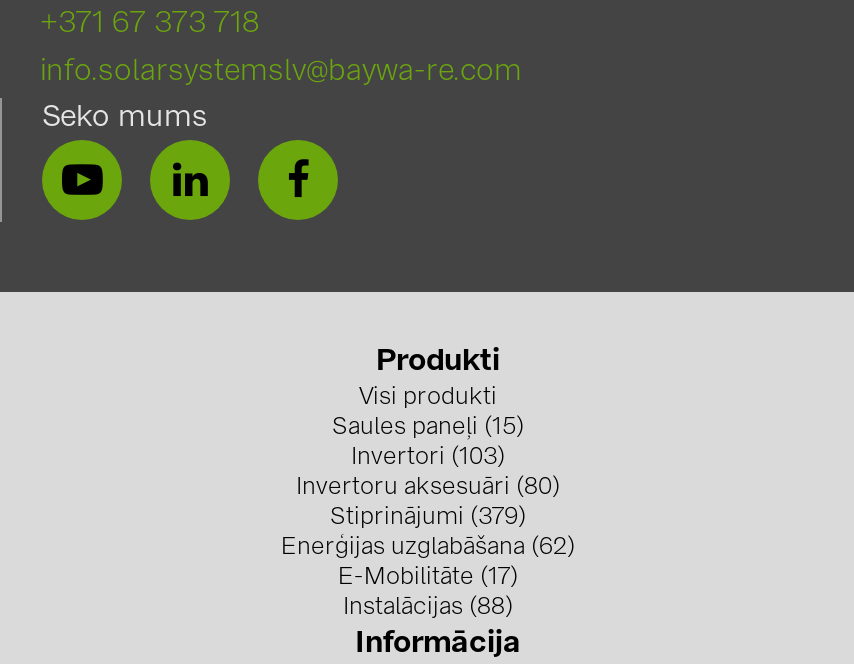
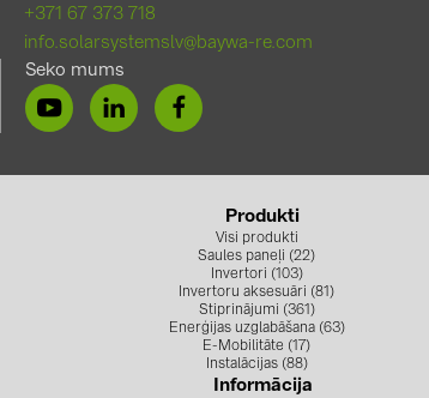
- Saules paneļi (15)
+ Saules paneļi (22)

- Invertoru aksesuāri (80)
+ Invertoru aksesuāri (81)

- Stiprinājumi (379)
+ Stiprinājumi (361)

- Enerģijas uzglabāšana (62)
+ Enerģijas uzglabāšana (63)
